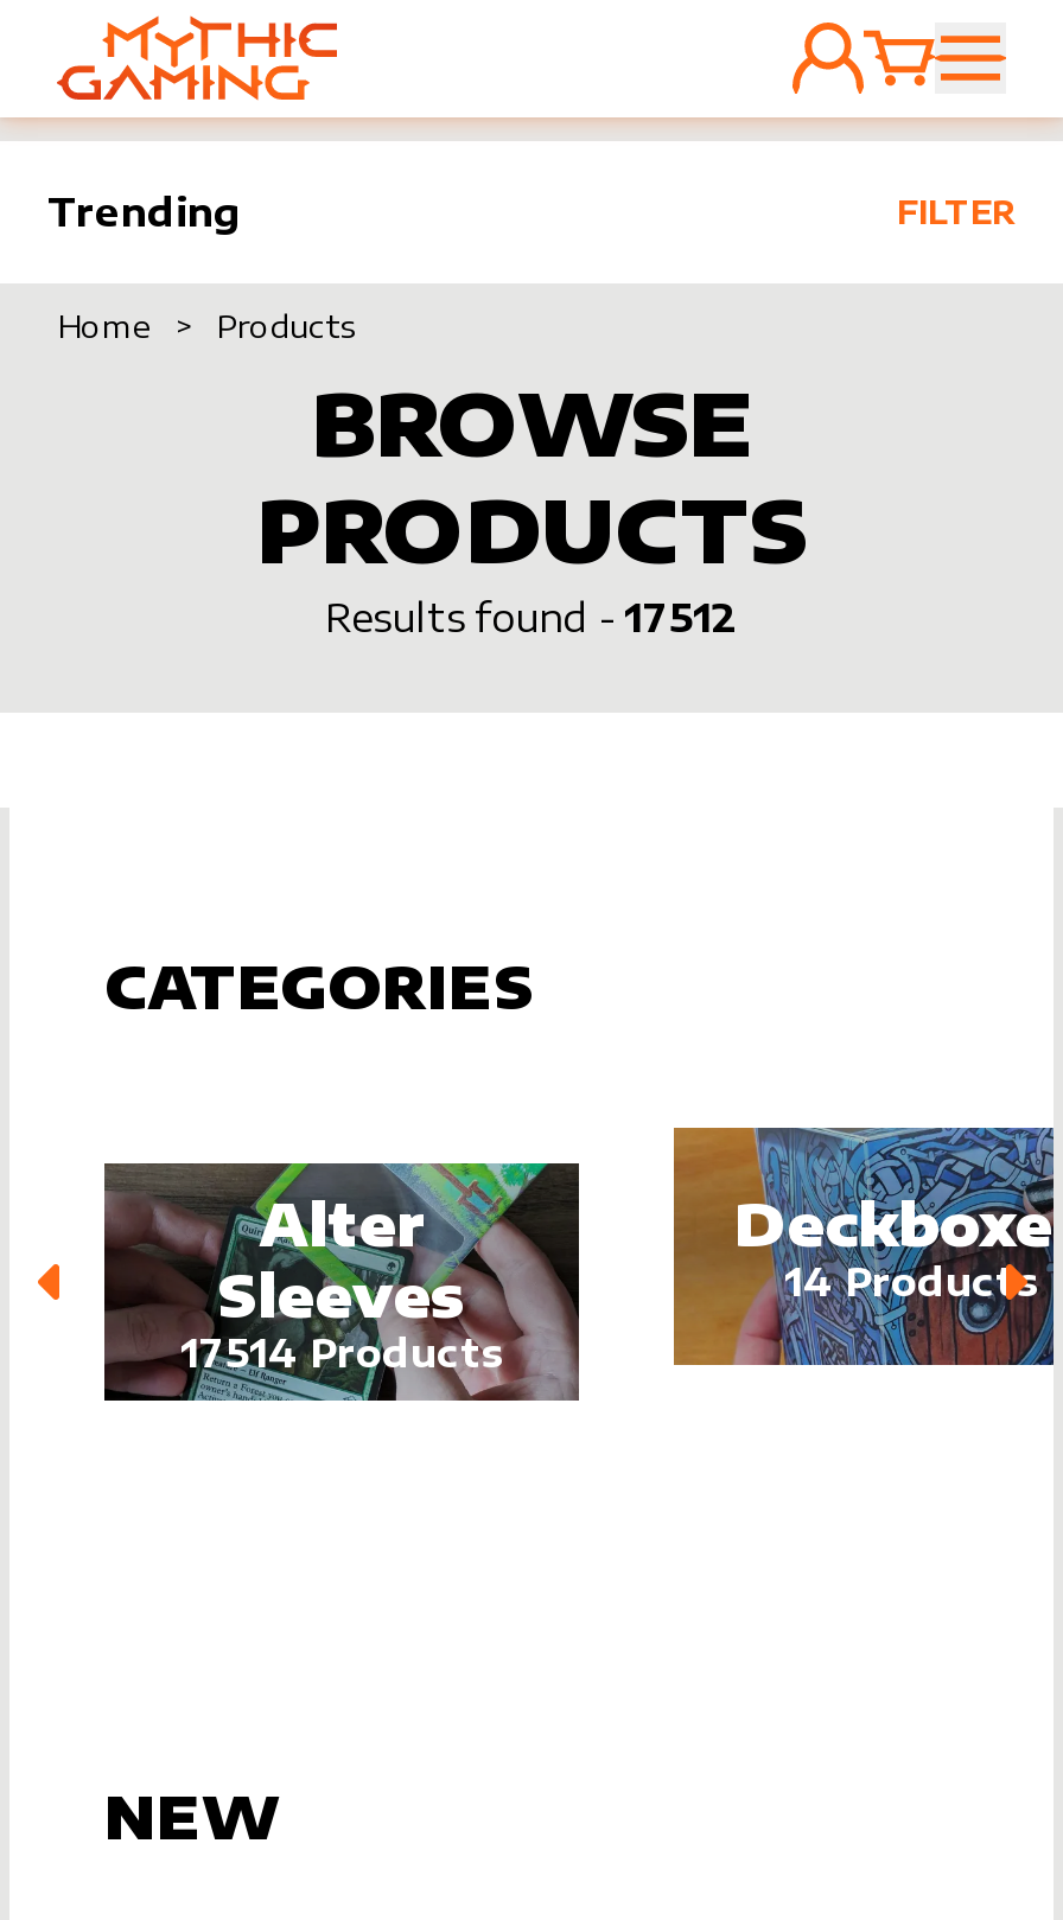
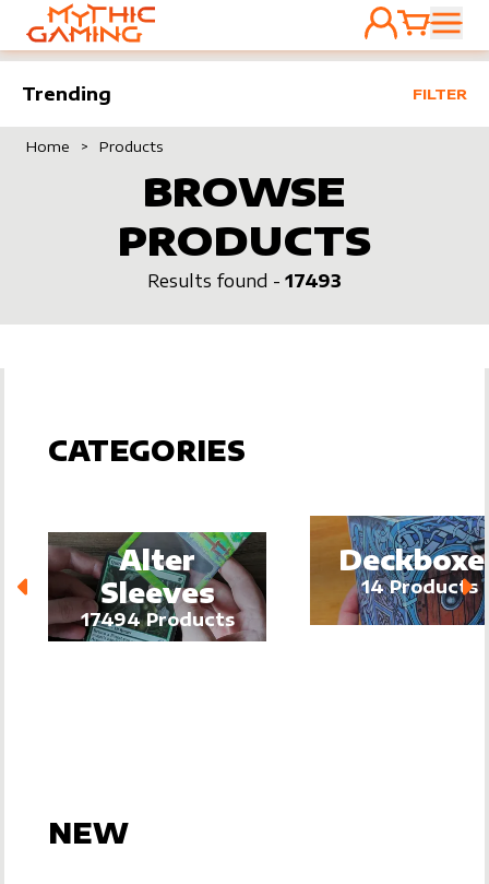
- Results found - 17512
+ Results found - 17493

- 17514 Products
+ 17494 Products
